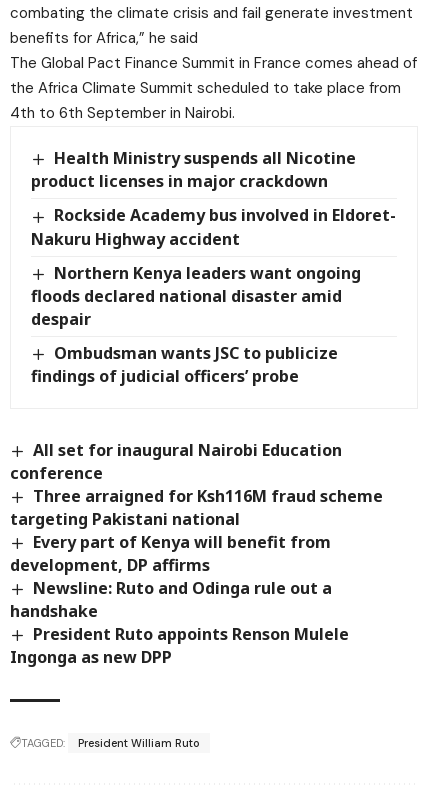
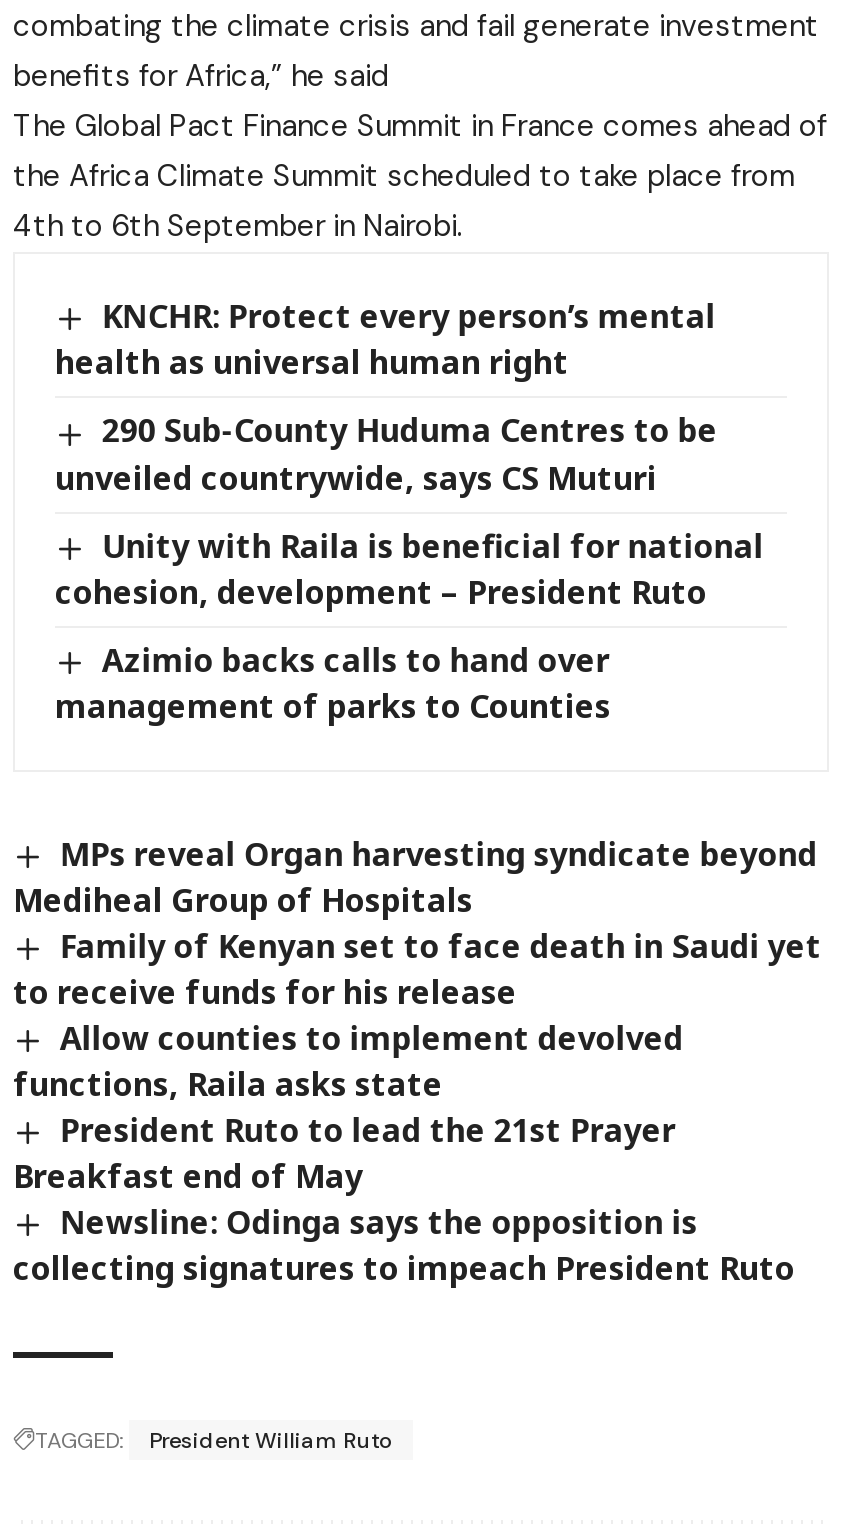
- Health Ministry suspends all Nicotine
- product licenses in major crackdown
+ KNCHR: Protect every person’s mental
+ health as universal human right

- Rockside Academy bus involved in Eldoret-
- Nakuru Highway accident
+ 290 Sub-County Huduma Centres to be
+ unveiled countrywide, says CS Muturi

- Northern Kenya leaders want ongoing
- floods declared national disaster amid
- despair
+ Unity with Raila is beneficial for national
+ cohesion, development – President Ruto

- Ombudsman wants JSC to publicize
- findings of judicial officers’ probe
+ Azimio backs calls to hand over
+ management of parks to Counties

- All set for inaugural Nairobi Education
- conference
- Three arraigned for Ksh116M fraud scheme
- targeting Pakistani national
- Every part of Kenya will benefit from
- development, DP affirms
- Newsline: Ruto and Odinga rule out a
- handshake
- President Ruto appoints Renson Mulele
- Ingonga as new DPP
+ MPs reveal Organ harvesting syndicate beyond
+ Mediheal Group of Hospitals
+ Family of Kenyan set to face death in Saudi yet
+ to receive funds for his release
+ Allow counties to implement devolved
+ functions, Raila asks state
+ President Ruto to lead the 21st Prayer
+ Breakfast end of May
+ Newsline: Odinga says the opposition is
+ collecting signatures to impeach President Ruto
